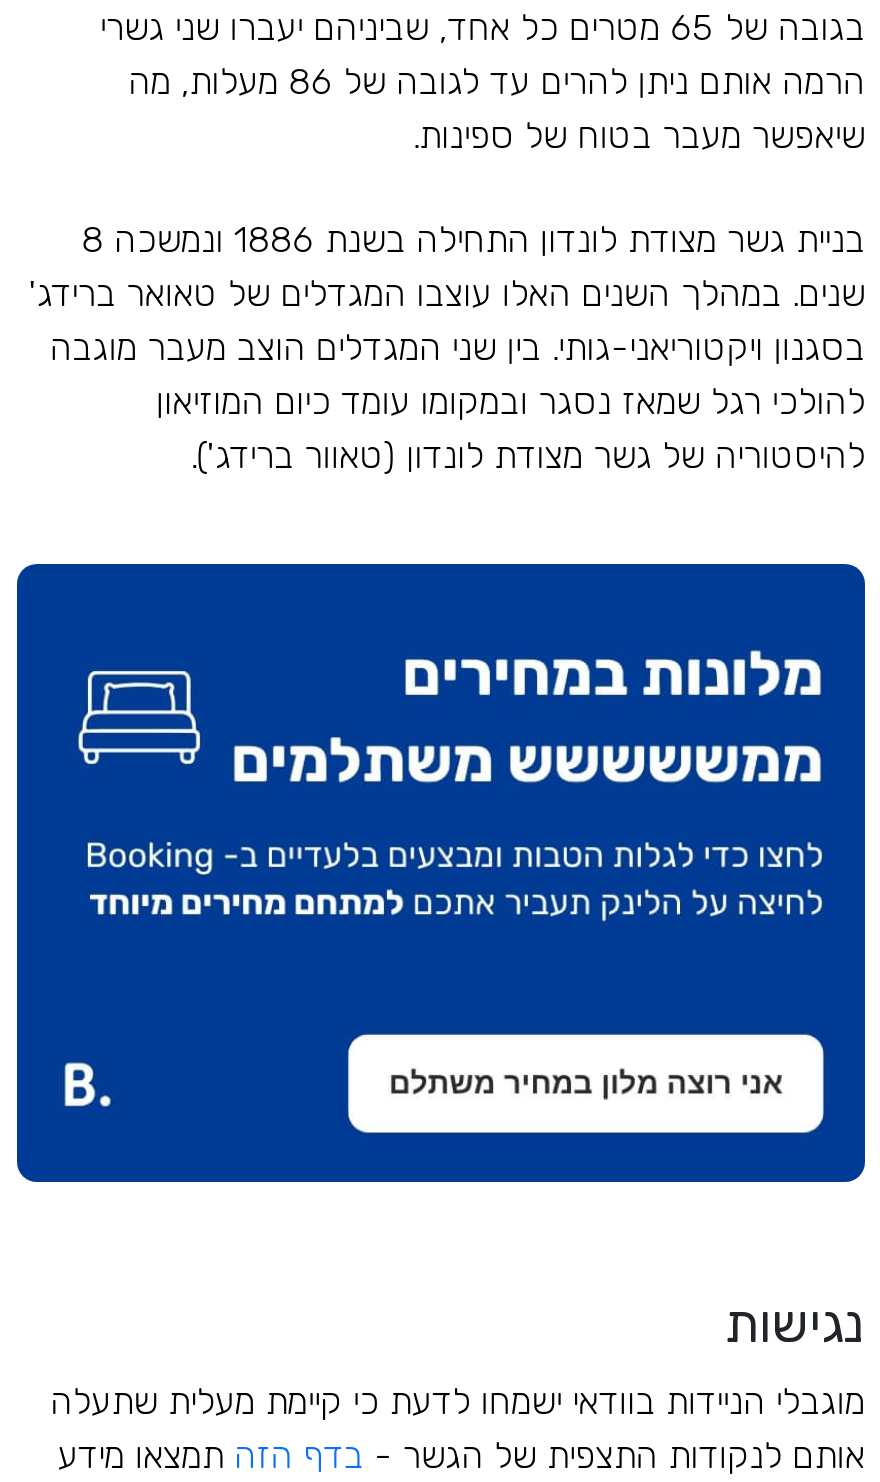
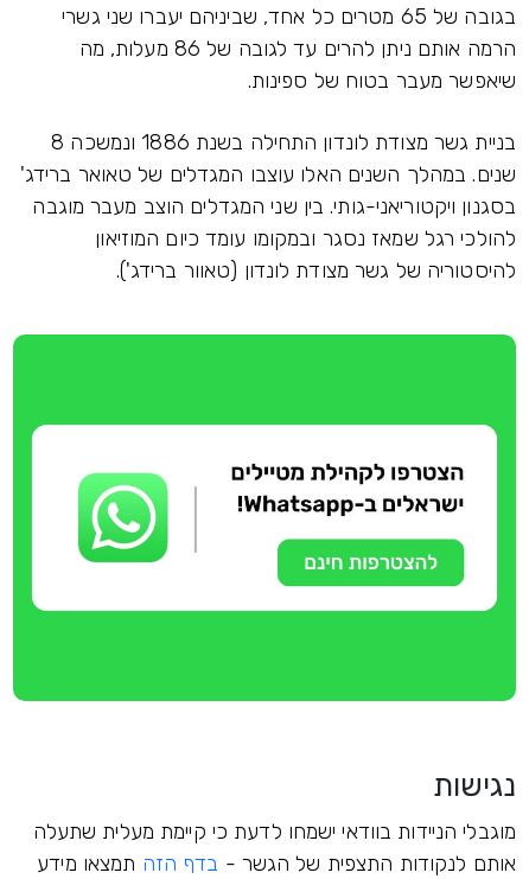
- [image]
+ [image]
